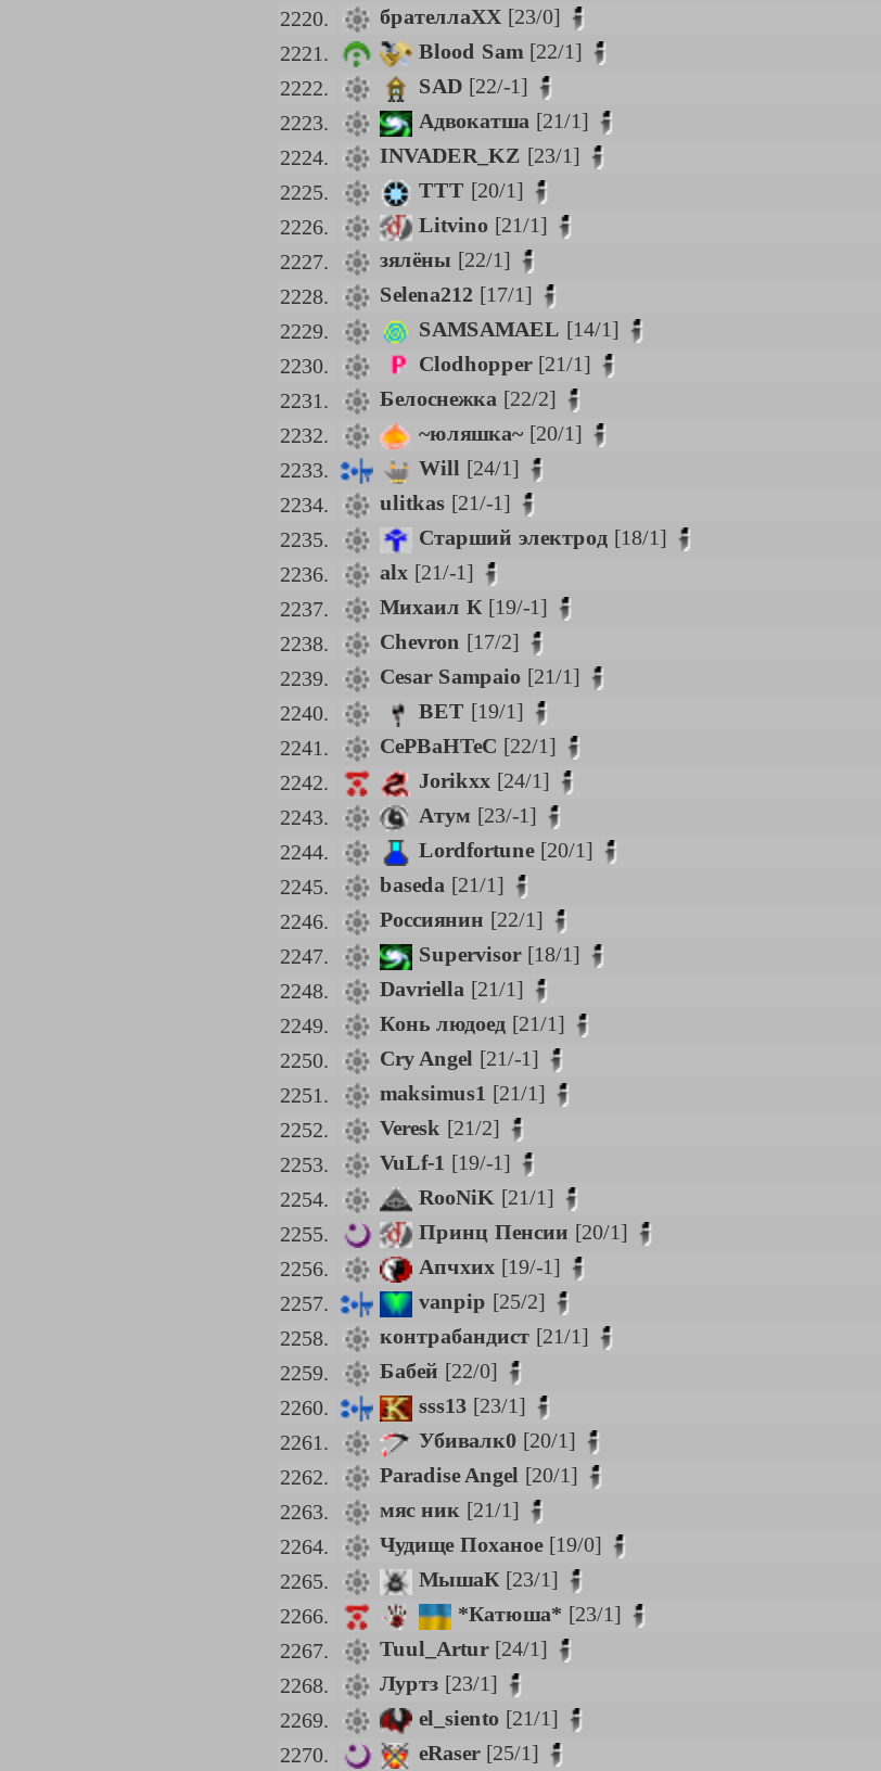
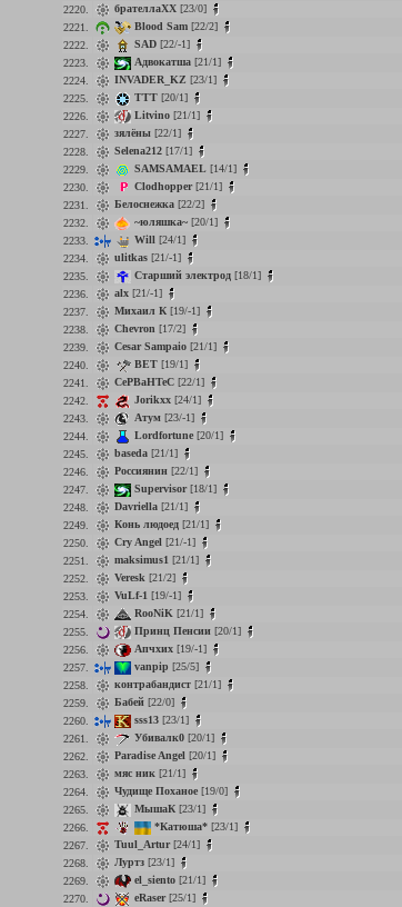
- Blood Sam [22/1]
+ Blood Sam [22/2]

- vanpip [25/2]
+ vanpip [25/5]
